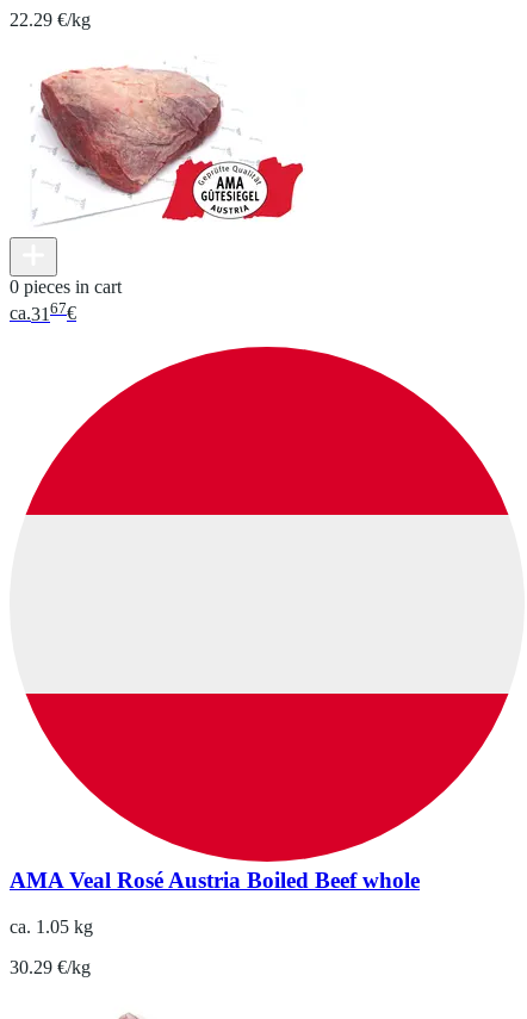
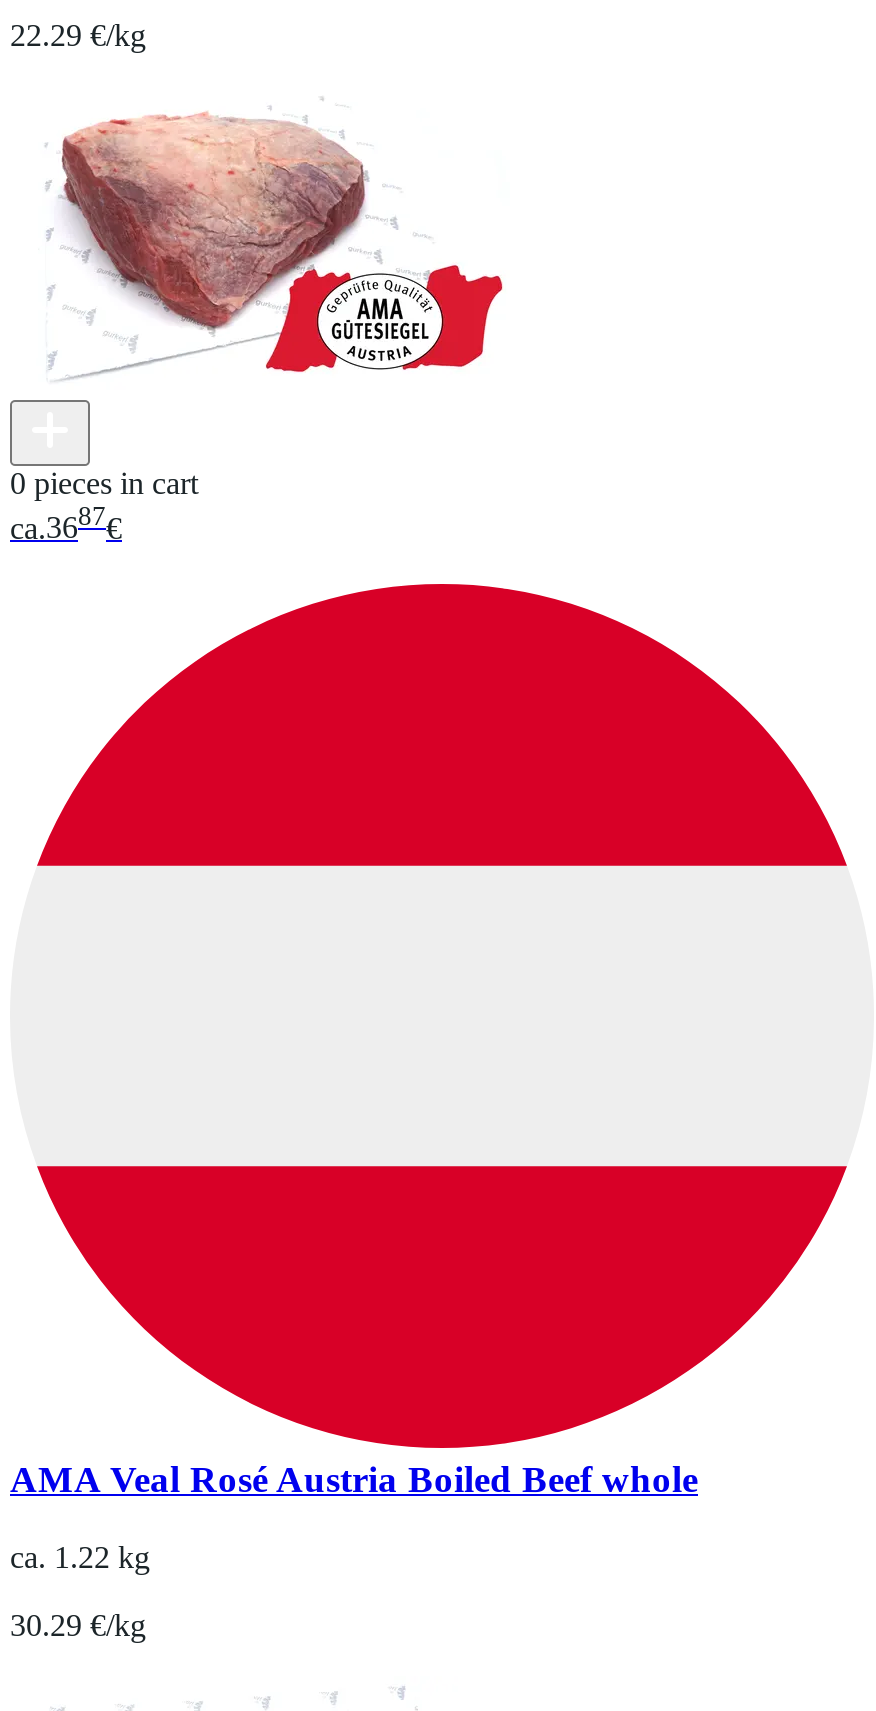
- ca.3167€
+ ca.3687€

- ca. 1.05 kg
+ ca. 1.22 kg
